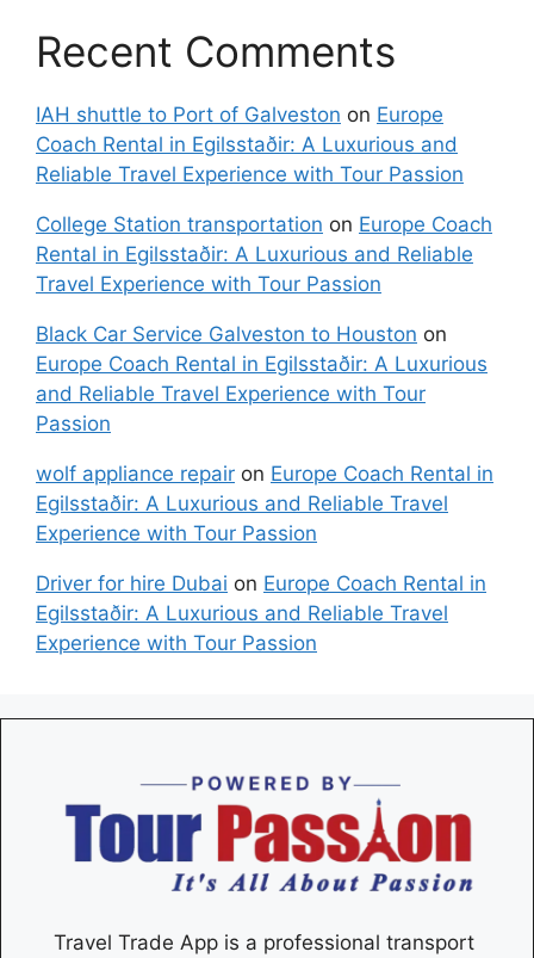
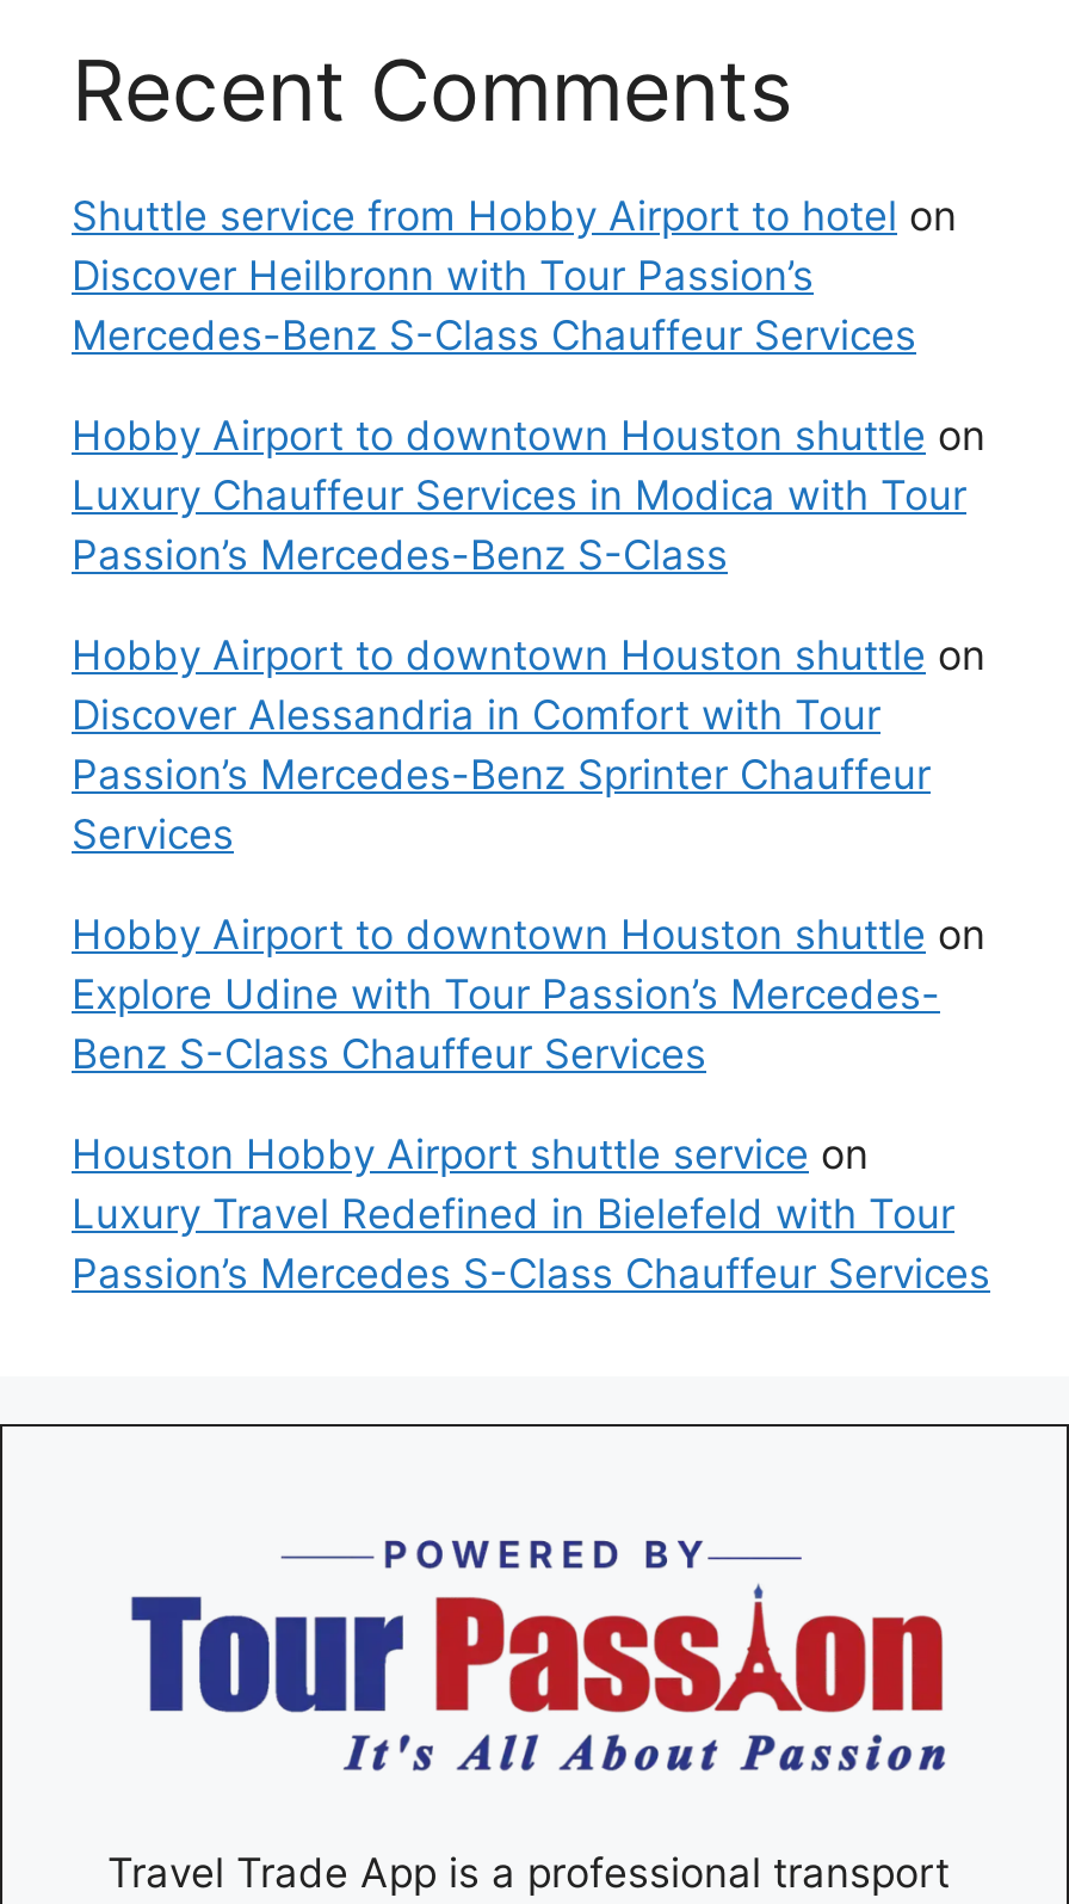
- IAH shuttle to Port of Galveston on Europe
- Coach Rental in Egilsstaðir: A Luxurious and
- Reliable Travel Experience with Tour Passion
+ Shuttle service from Hobby Airport to hotel on
+ Discover Heilbronn with Tour Passion’s
+ Mercedes-Benz S-Class Chauffeur Services

- College Station transportation on Europe Coach
- Rental in Egilsstaðir: A Luxurious and Reliable
- Travel Experience with Tour Passion
+ Hobby Airport to downtown Houston shuttle on
+ Luxury Chauffeur Services in Modica with Tour
+ Passion’s Mercedes-Benz S-Class

- Black Car Service Galveston to Houston on
- Europe Coach Rental in Egilsstaðir: A Luxurious
- and Reliable Travel Experience with Tour
- Passion
+ Hobby Airport to downtown Houston shuttle on
+ Discover Alessandria in Comfort with Tour
+ Passion’s Mercedes-Benz Sprinter Chauffeur
+ Services

- wolf appliance repair on Europe Coach Rental in
- Egilsstaðir: A Luxurious and Reliable Travel
- Experience with Tour Passion
+ Hobby Airport to downtown Houston shuttle on
+ Explore Udine with Tour Passion’s Mercedes-
+ Benz S-Class Chauffeur Services

- Driver for hire Dubai on Europe Coach Rental in
- Egilsstaðir: A Luxurious and Reliable Travel
- Experience with Tour Passion
+ Houston Hobby Airport shuttle service on
+ Luxury Travel Redefined in Bielefeld with Tour
+ Passion’s Mercedes S-Class Chauffeur Services
